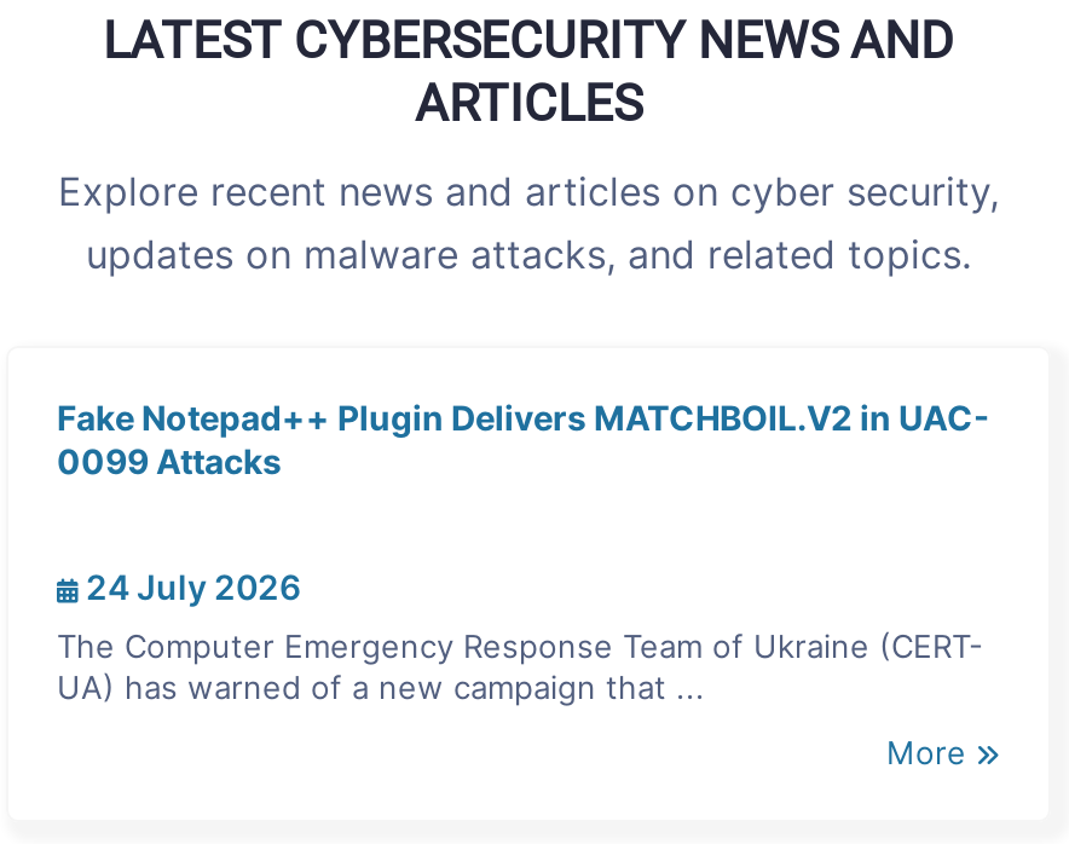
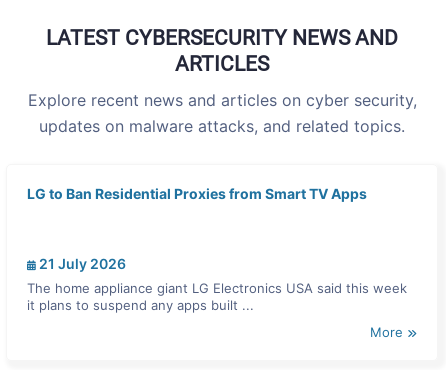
- Fake Notepad++ Plugin Delivers MATCHBOIL.V2 in UAC-
- 0099 Attacks
+ LG to Ban Residential Proxies from Smart TV Apps

- 24 July 2026
+ 21 July 2026

- The Computer Emergency Response Team of Ukraine (CERT-
- UA) has warned of a new campaign that ...
+ The home appliance giant LG Electronics USA said this week
+ it plans to suspend any apps built ...
